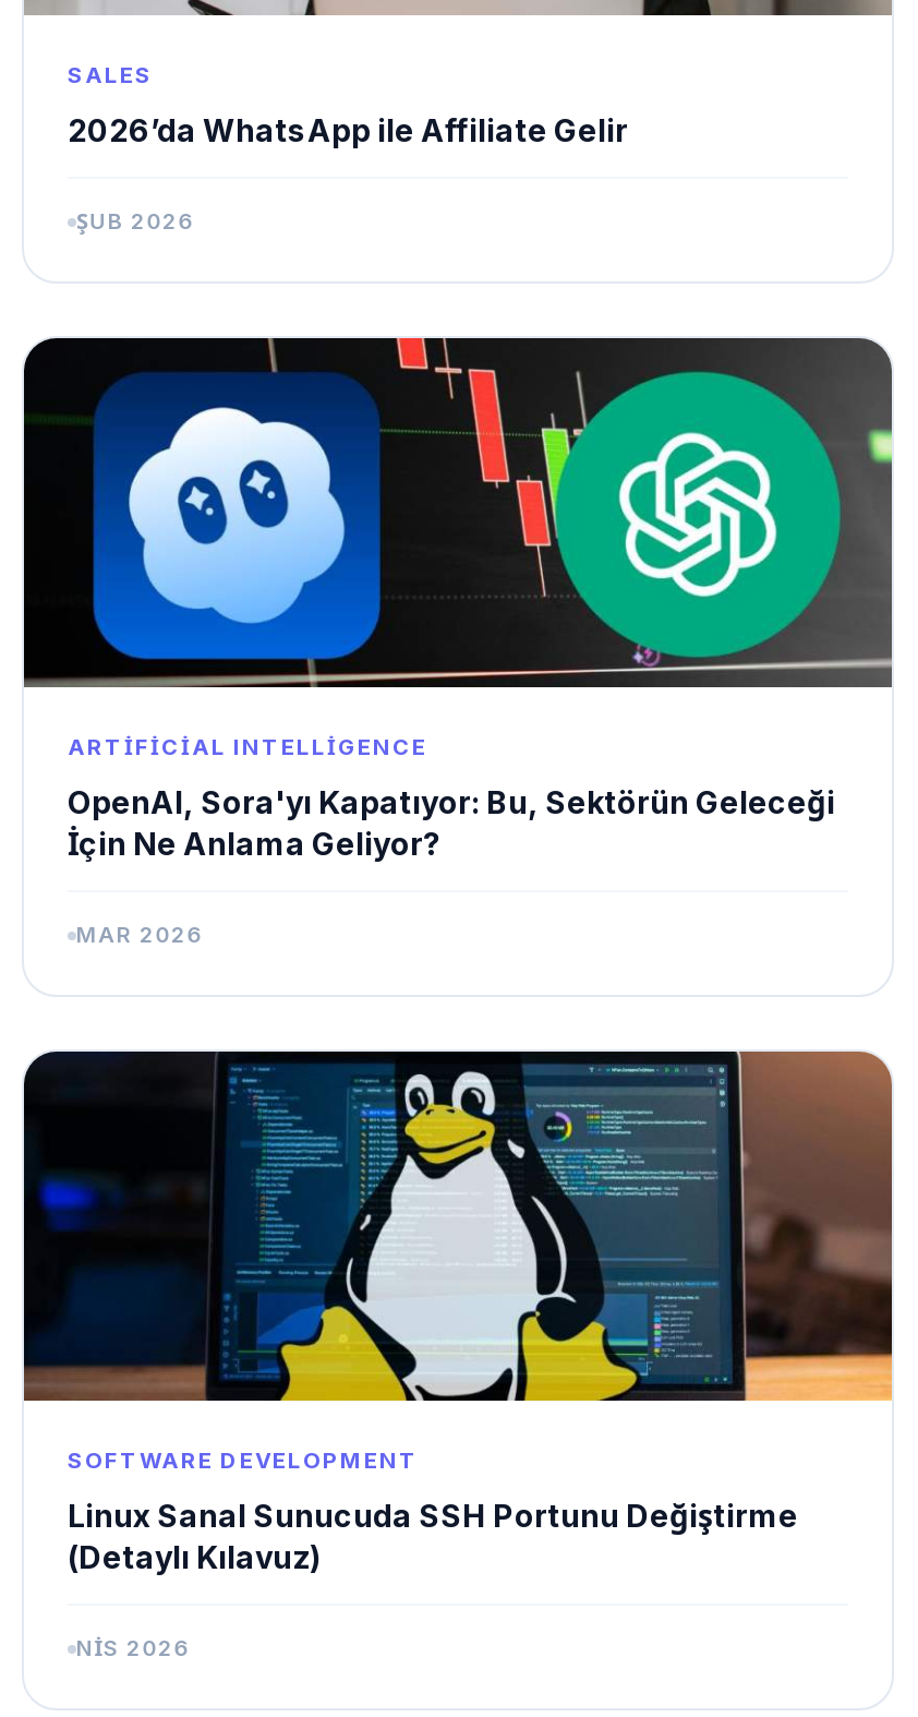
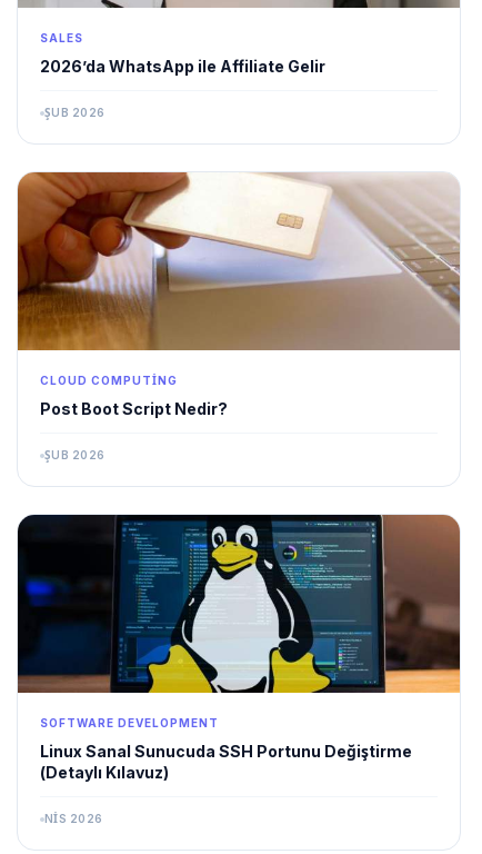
- [image]
- ARTIFICIAL INTELLIGENCE
+ [image]
+ CLOUD COMPUTING

- OpenAI, Sora'yı Kapatıyor: Bu, Sektörün Geleceği
- İçin Ne Anlama Geliyor?
+ Post Boot Script Nedir?

- MAR 2026
+ ŞUB 2026
